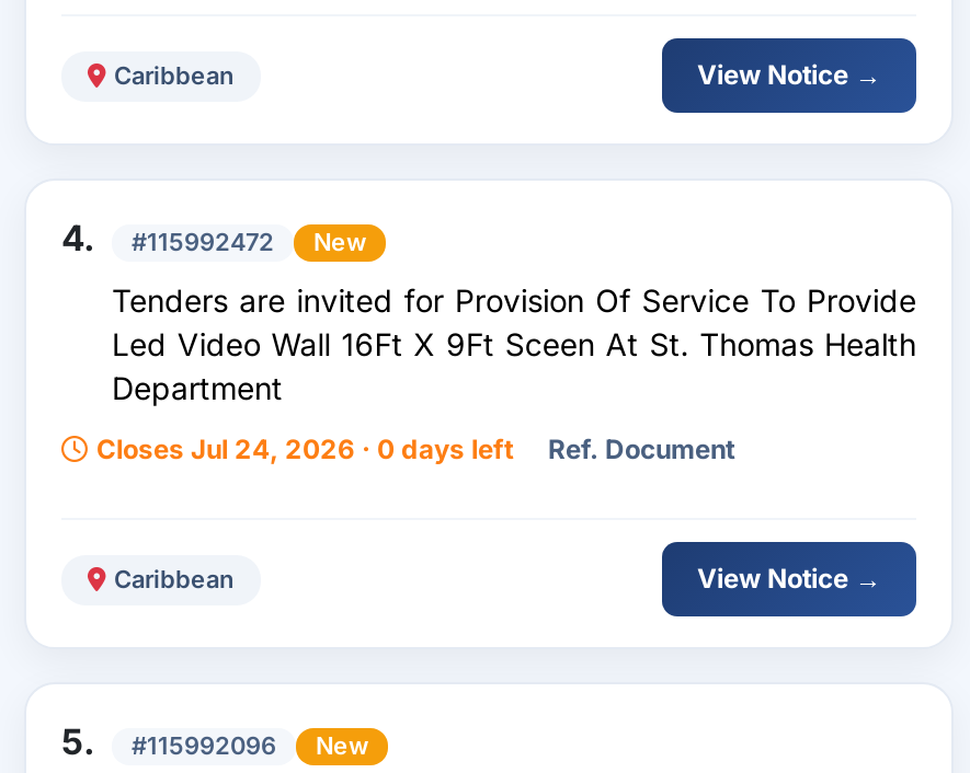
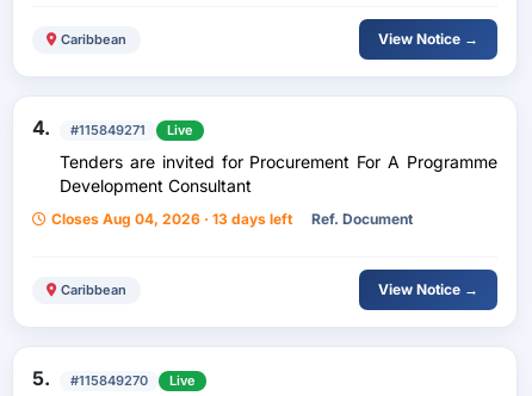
- #115992472
- New
+ #115849271
+ Live

- Tenders are invited for Provision Of Service To Provide
- Led Video Wall 16Ft X 9Ft Sceen At St. Thomas Health
- Department
+ Tenders are invited for Procurement For A Programme
+ Development Consultant

- Closes Jul 24, 2026 · 0 days left
+ Closes Aug 04, 2026 · 13 days left

- #115992096
- New
+ #115849270
+ Live
